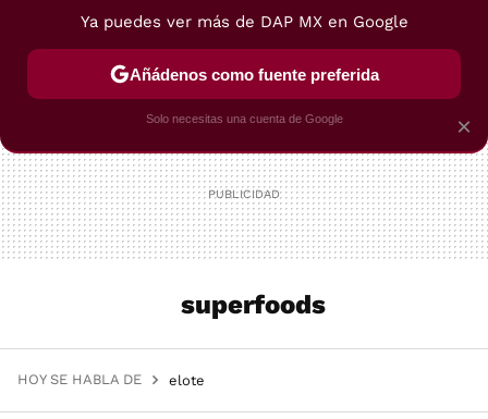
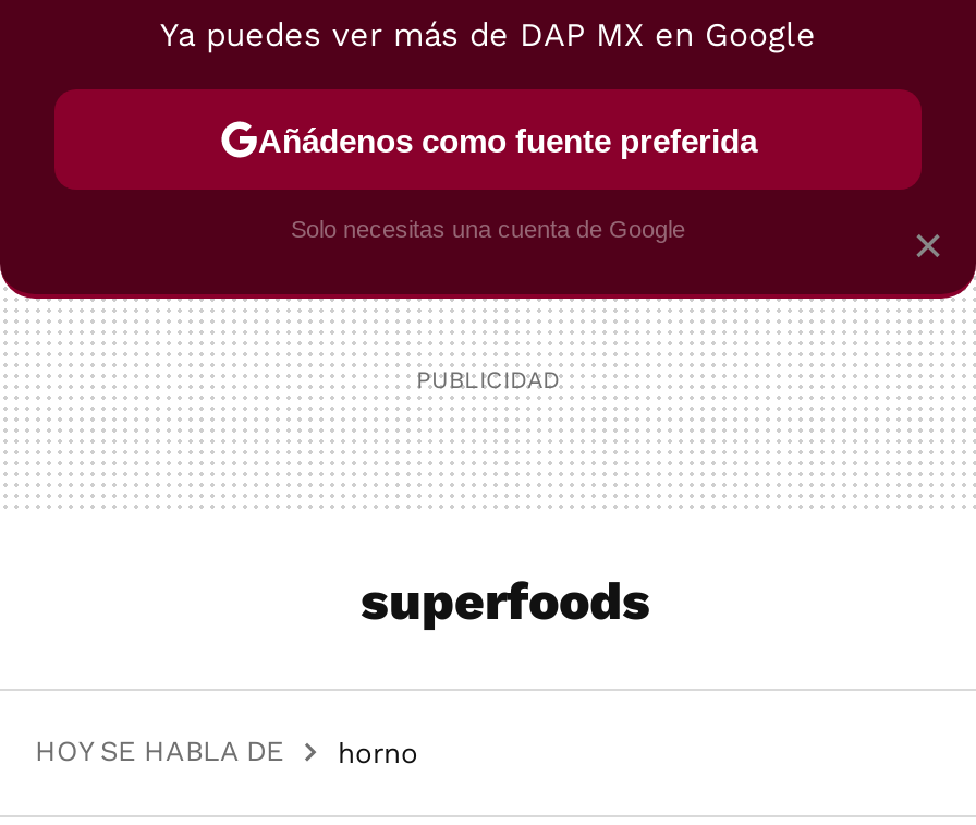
- elote
+ horno
